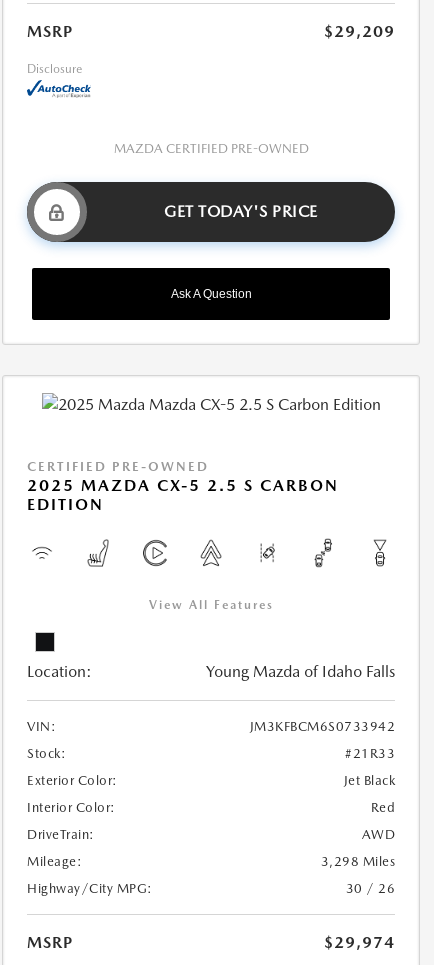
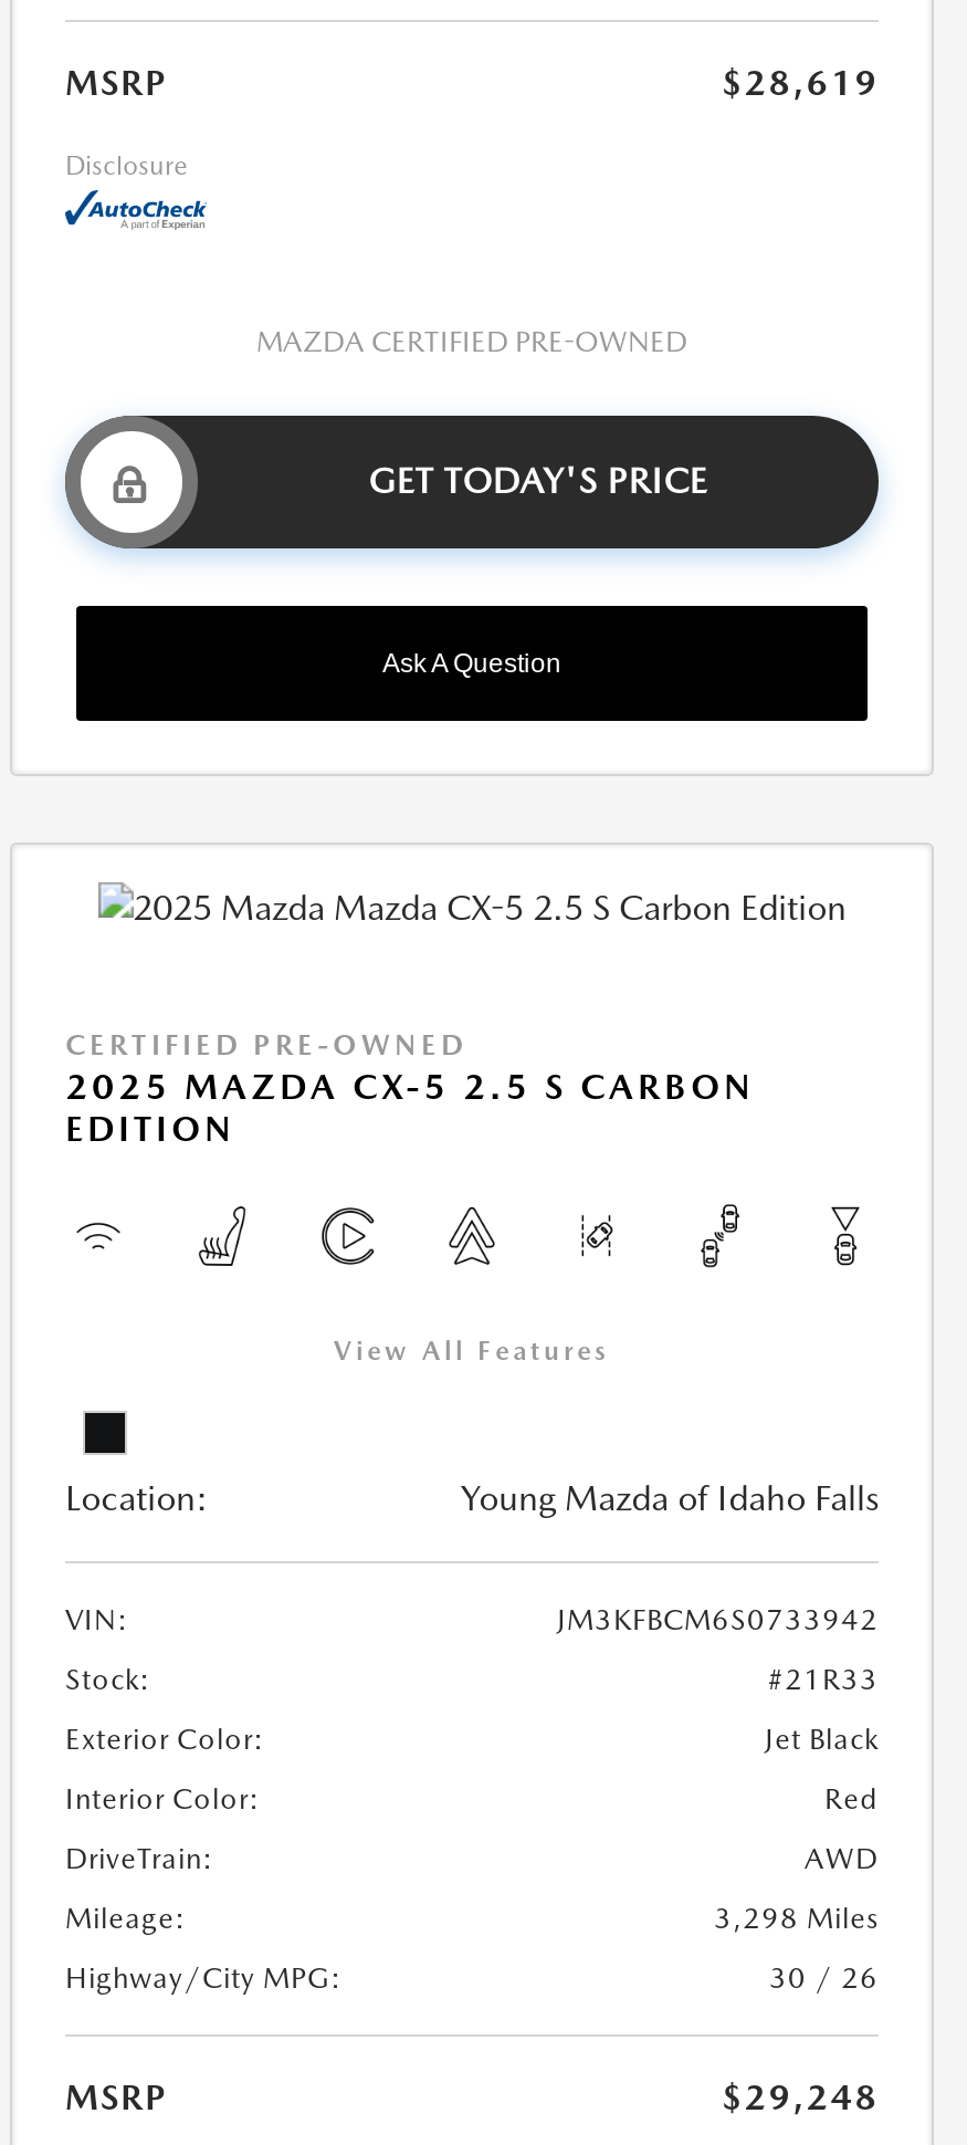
- $29,209
+ $28,619

- $29,974
+ $29,248
